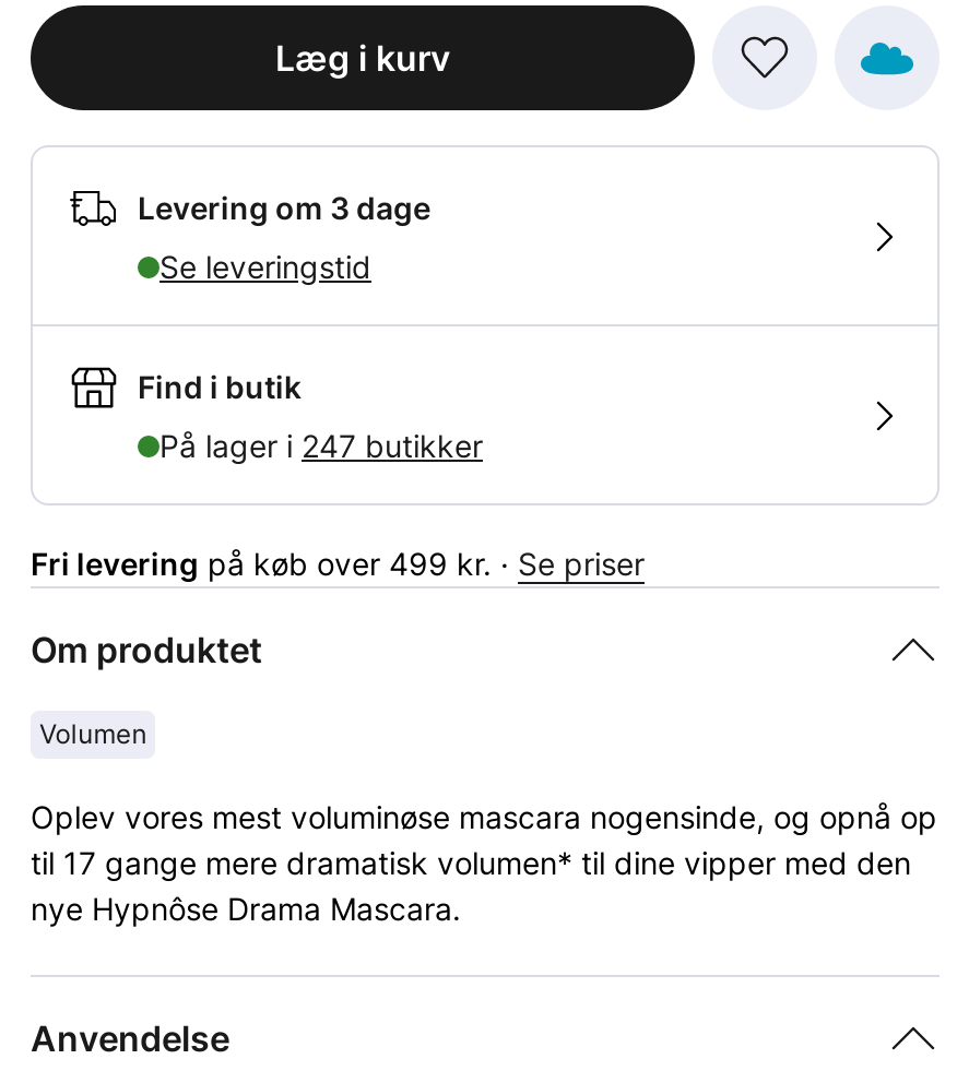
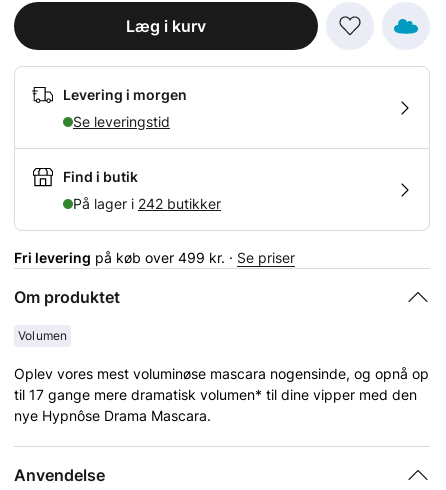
- Levering om 3 dage
+ Levering i morgen

- På lager i 247 butikker
+ På lager i 242 butikker
